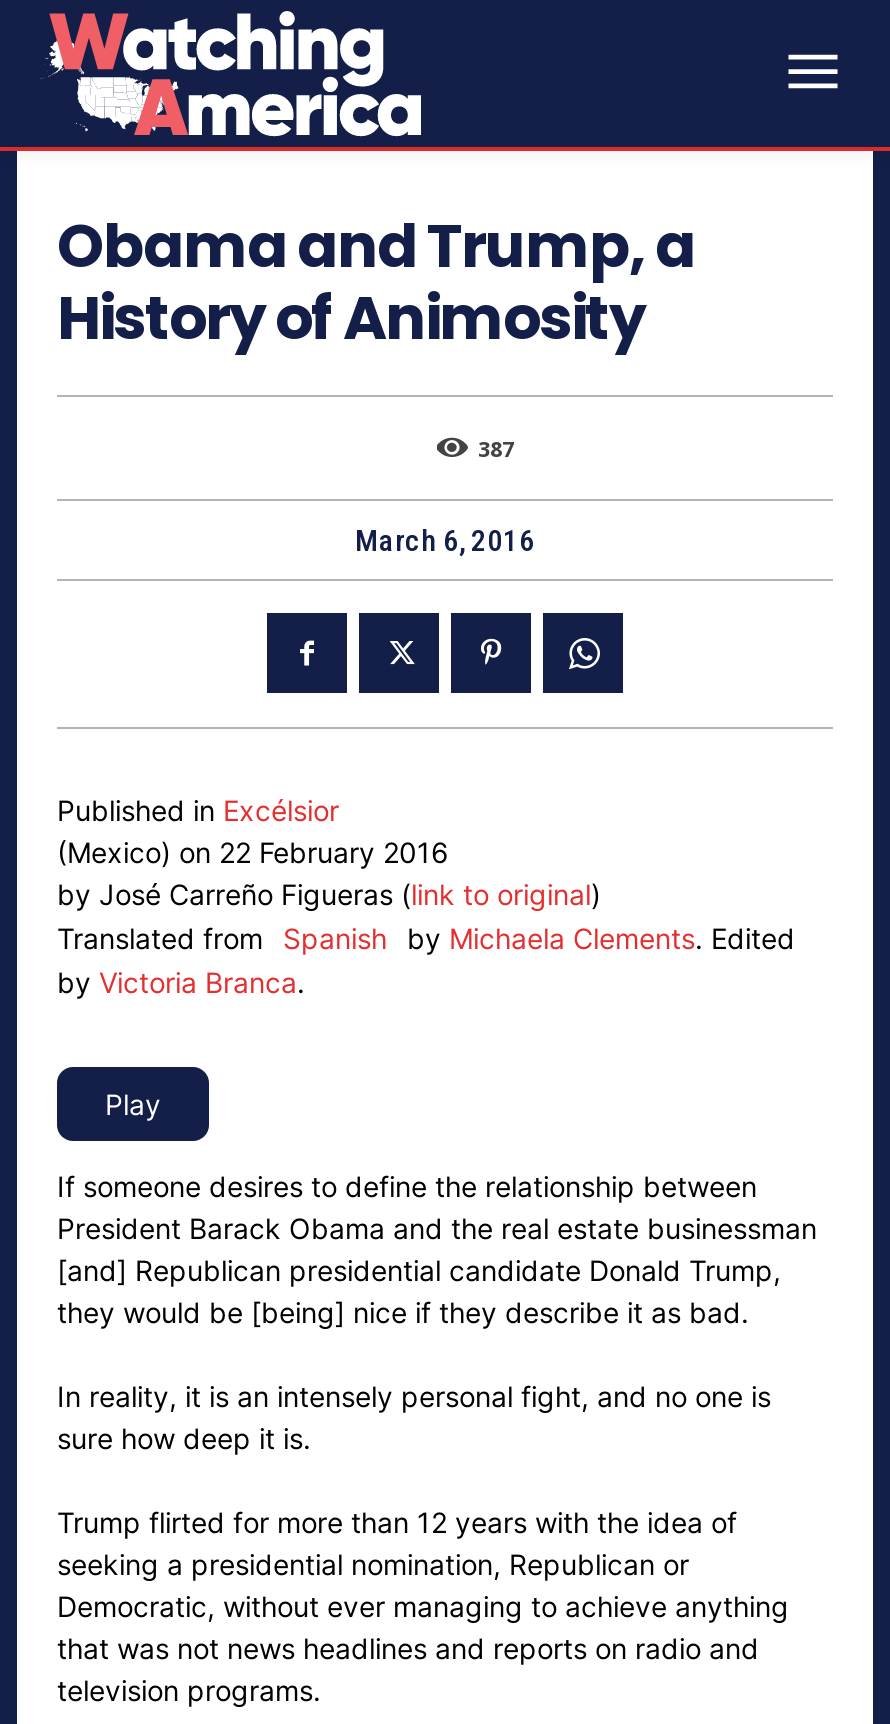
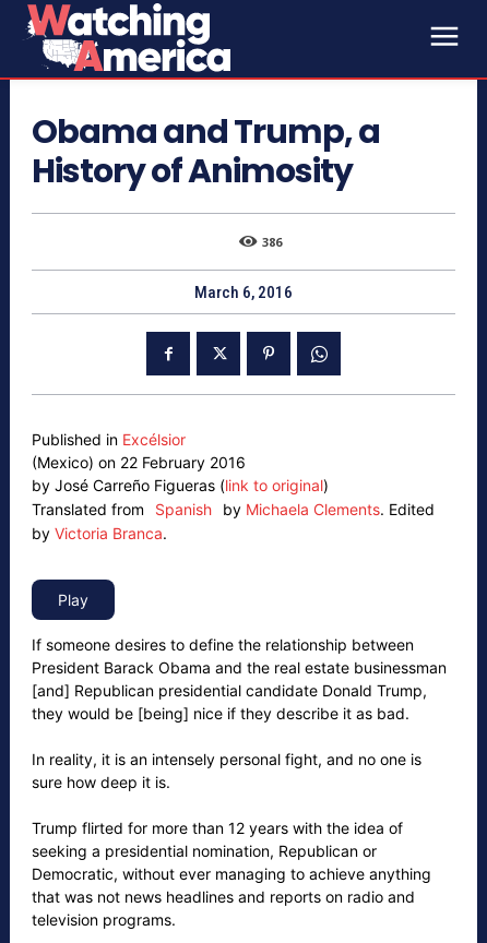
- 387
+ 386
